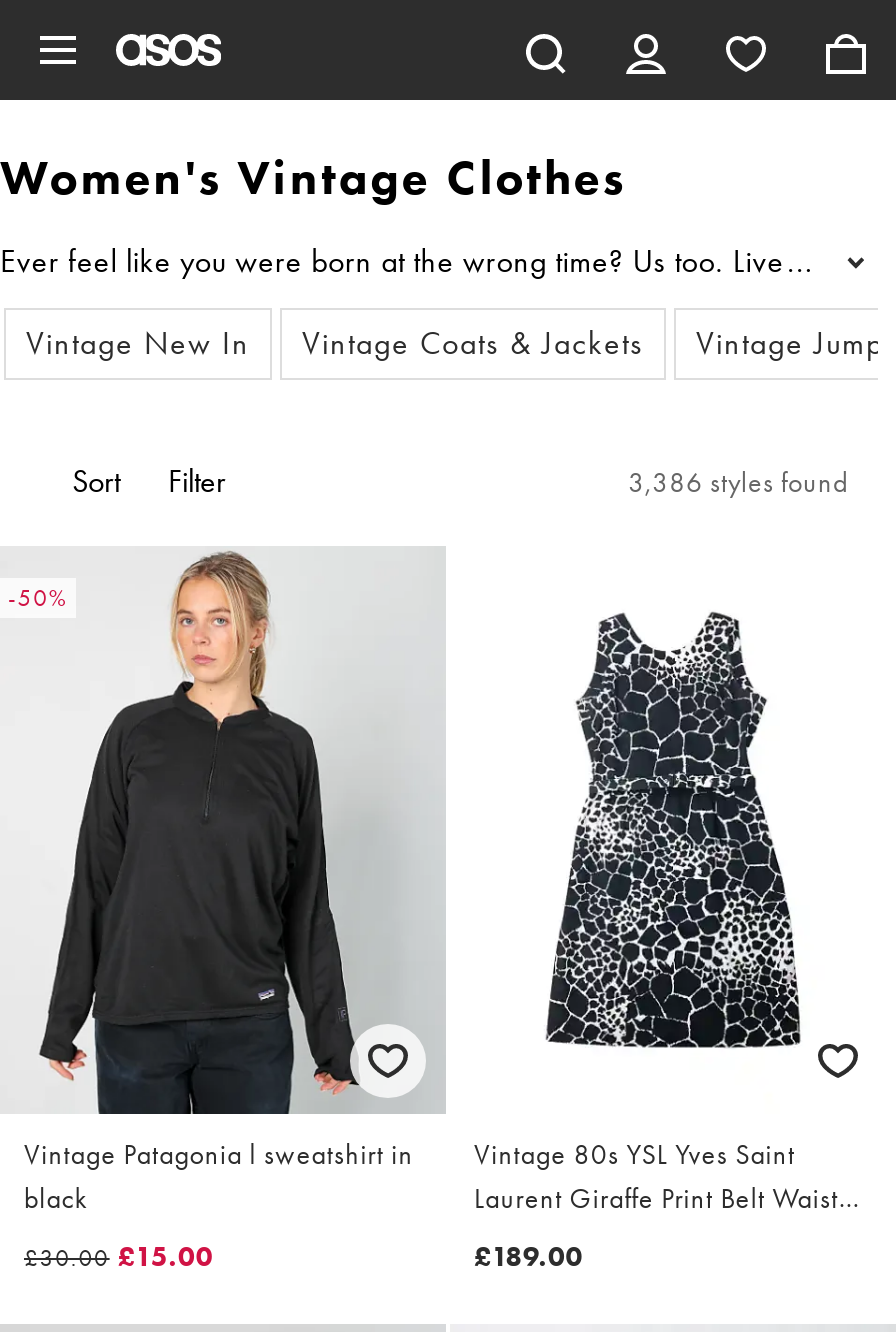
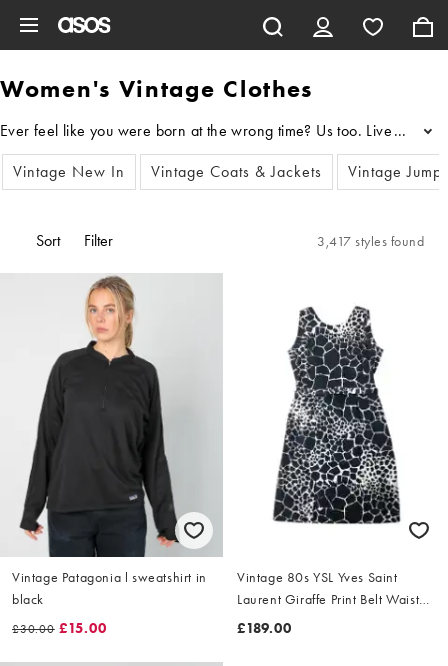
- 3,386 styles found
- -50%
+ 3,417 styles found
